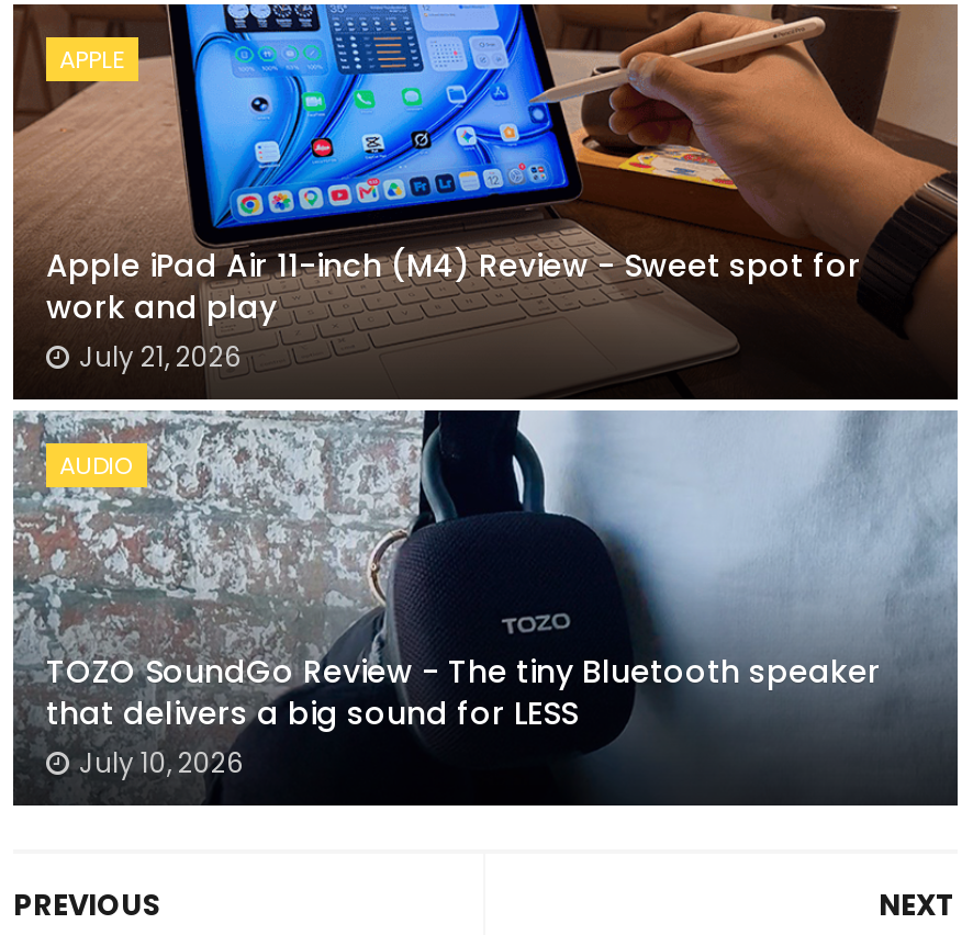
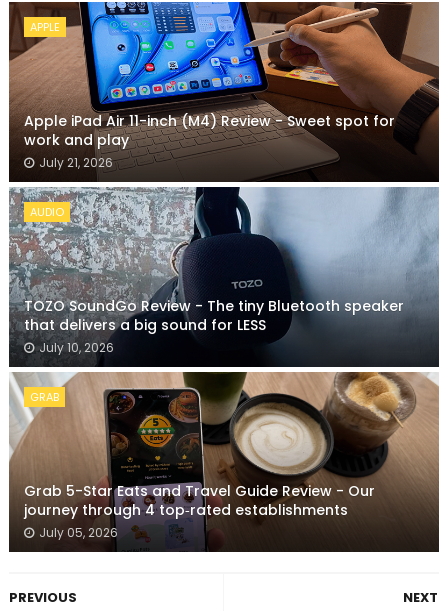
+ [image]
+ GRAB

+ Grab 5-Star Eats and Travel Guide Review - Our
+ journey through 4 top‑rated establishments
+ July 05, 2026
